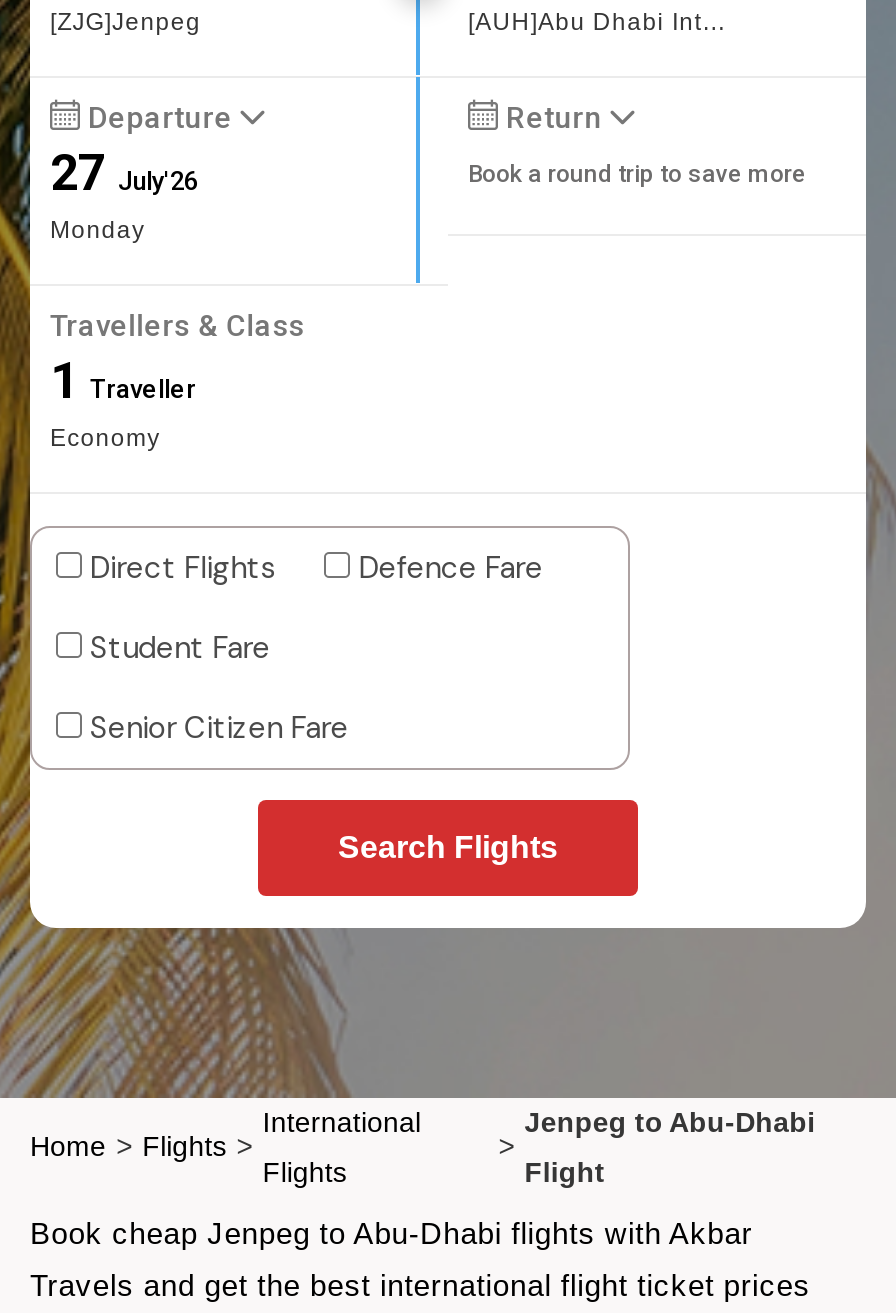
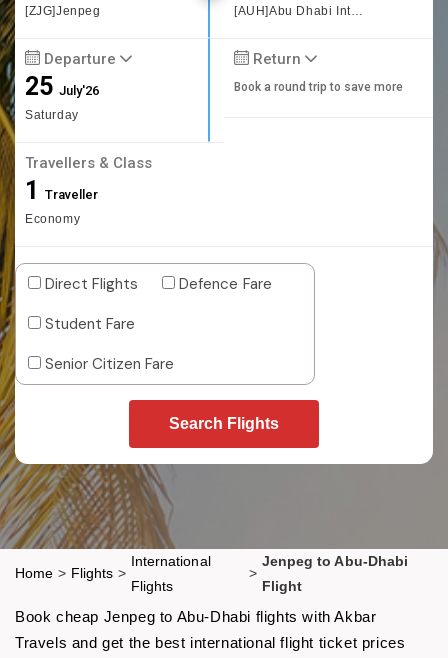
- 27 July'26
- Monday
+ 25 July'26
+ Saturday
